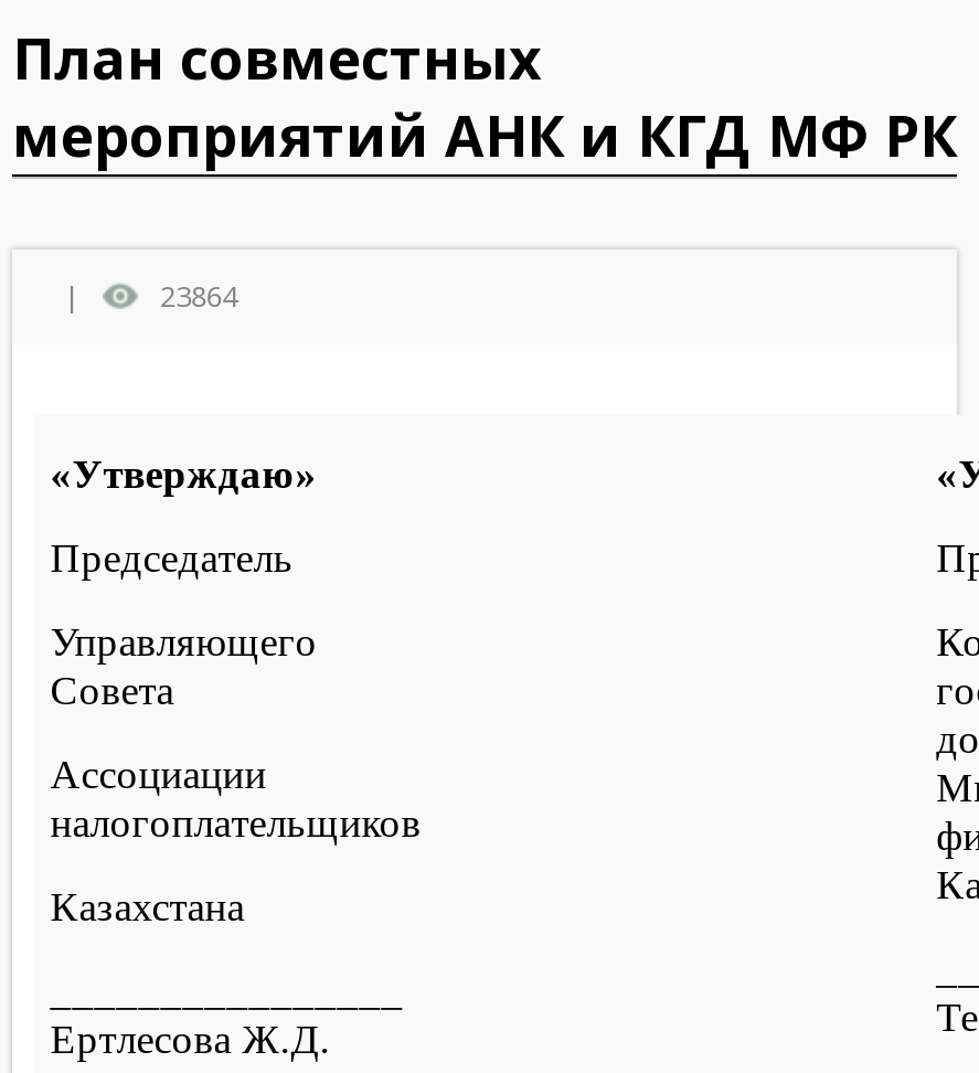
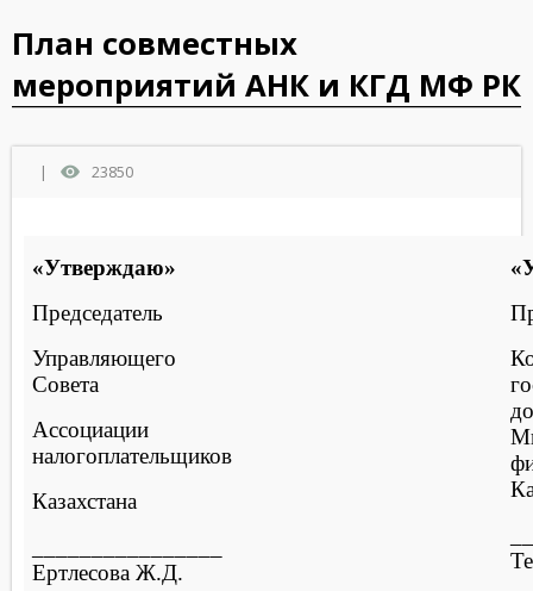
- 23864
+ 23850
